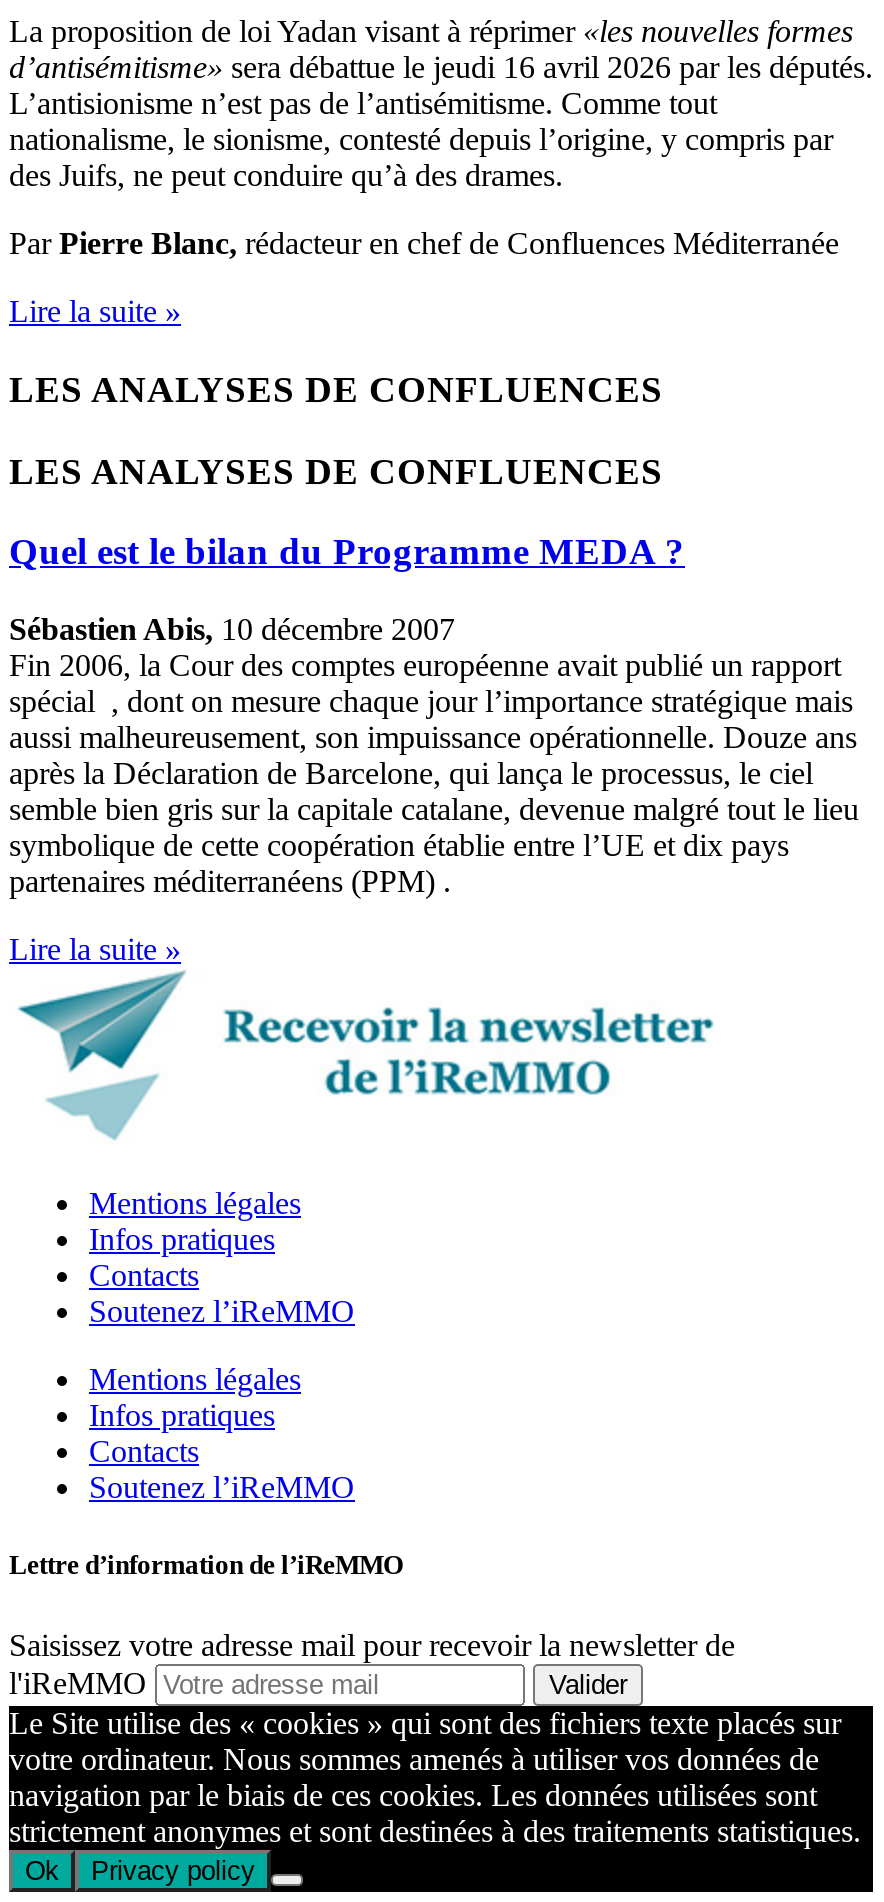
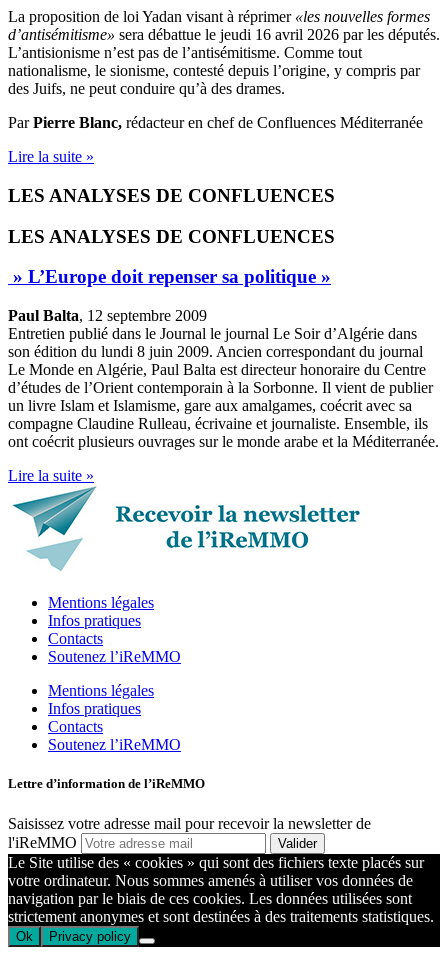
- Quel est le bilan du Programme MEDA ?
+ » L’Europe doit repenser sa politique »

- Sébastien Abis, 10 décembre 2007
- Fin 2006, la Cour des comptes européenne avait publié un rapport
- spécial , dont on mesure chaque jour l’importance stratégique mais
- aussi malheureusement, son impuissance opérationnelle. Douze ans
- après la Déclaration de Barcelone, qui lança le processus, le ciel
- semble bien gris sur la capitale catalane, devenue malgré tout le lieu
- symbolique de cette coopération établie entre l’UE et dix pays
- partenaires méditerranéens (PPM) .
+ Paul Balta, 12 septembre 2009
+ Entretien publié dans le Journal le journal Le Soir d’Algérie dans
+ son édition du lundi 8 juin 2009. Ancien correspondant du journal
+ Le Monde en Algérie, Paul Balta est directeur honoraire du Centre
+ d’études de l’Orient contemporain à la Sorbonne. Il vient de publier
+ un livre Islam et Islamisme, gare aux amalgames, coécrit avec sa
+ compagne Claudine Rulleau, écrivaine et journaliste. Ensemble, ils
+ ont coécrit plusieurs ouvrages sur le monde arabe et la Méditerranée.
